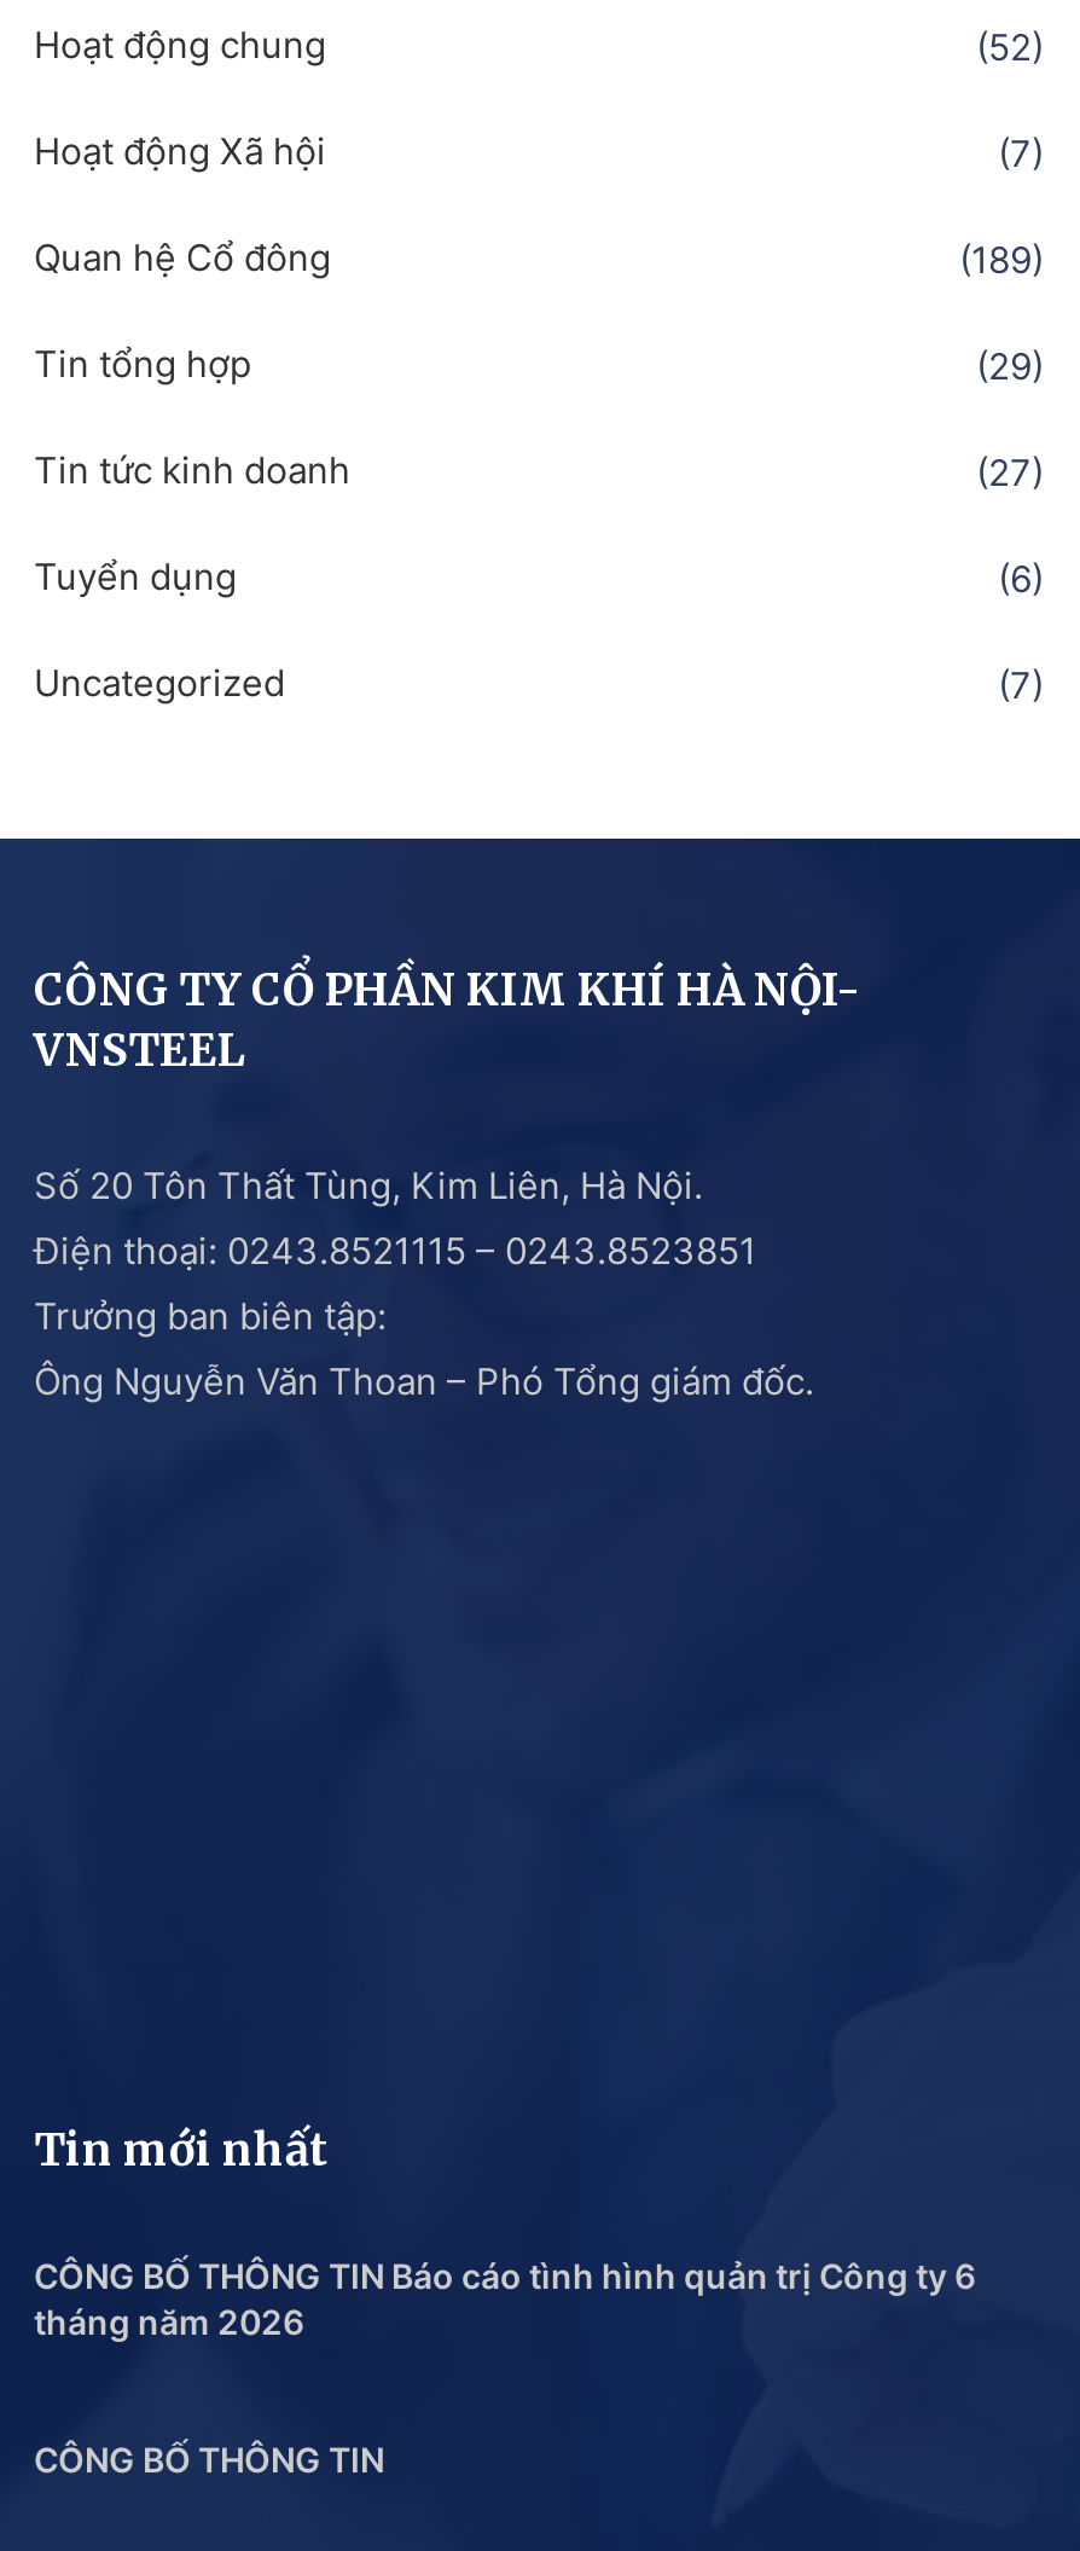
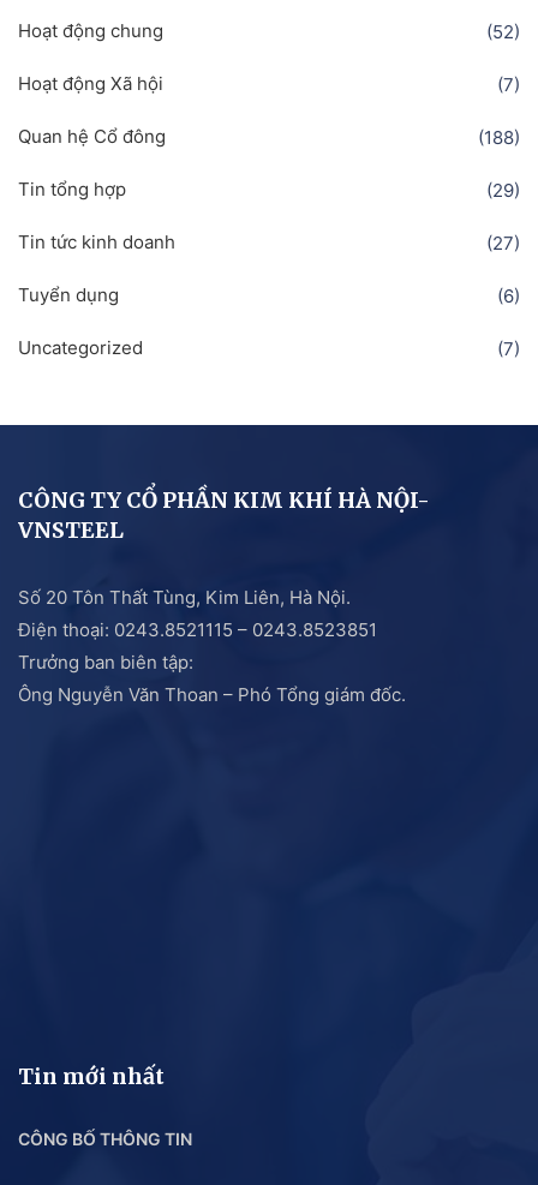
- (189)
+ (188)

- CÔNG BỐ THÔNG TIN Báo cáo tình hình quản trị Công ty 6
- tháng năm 2026
